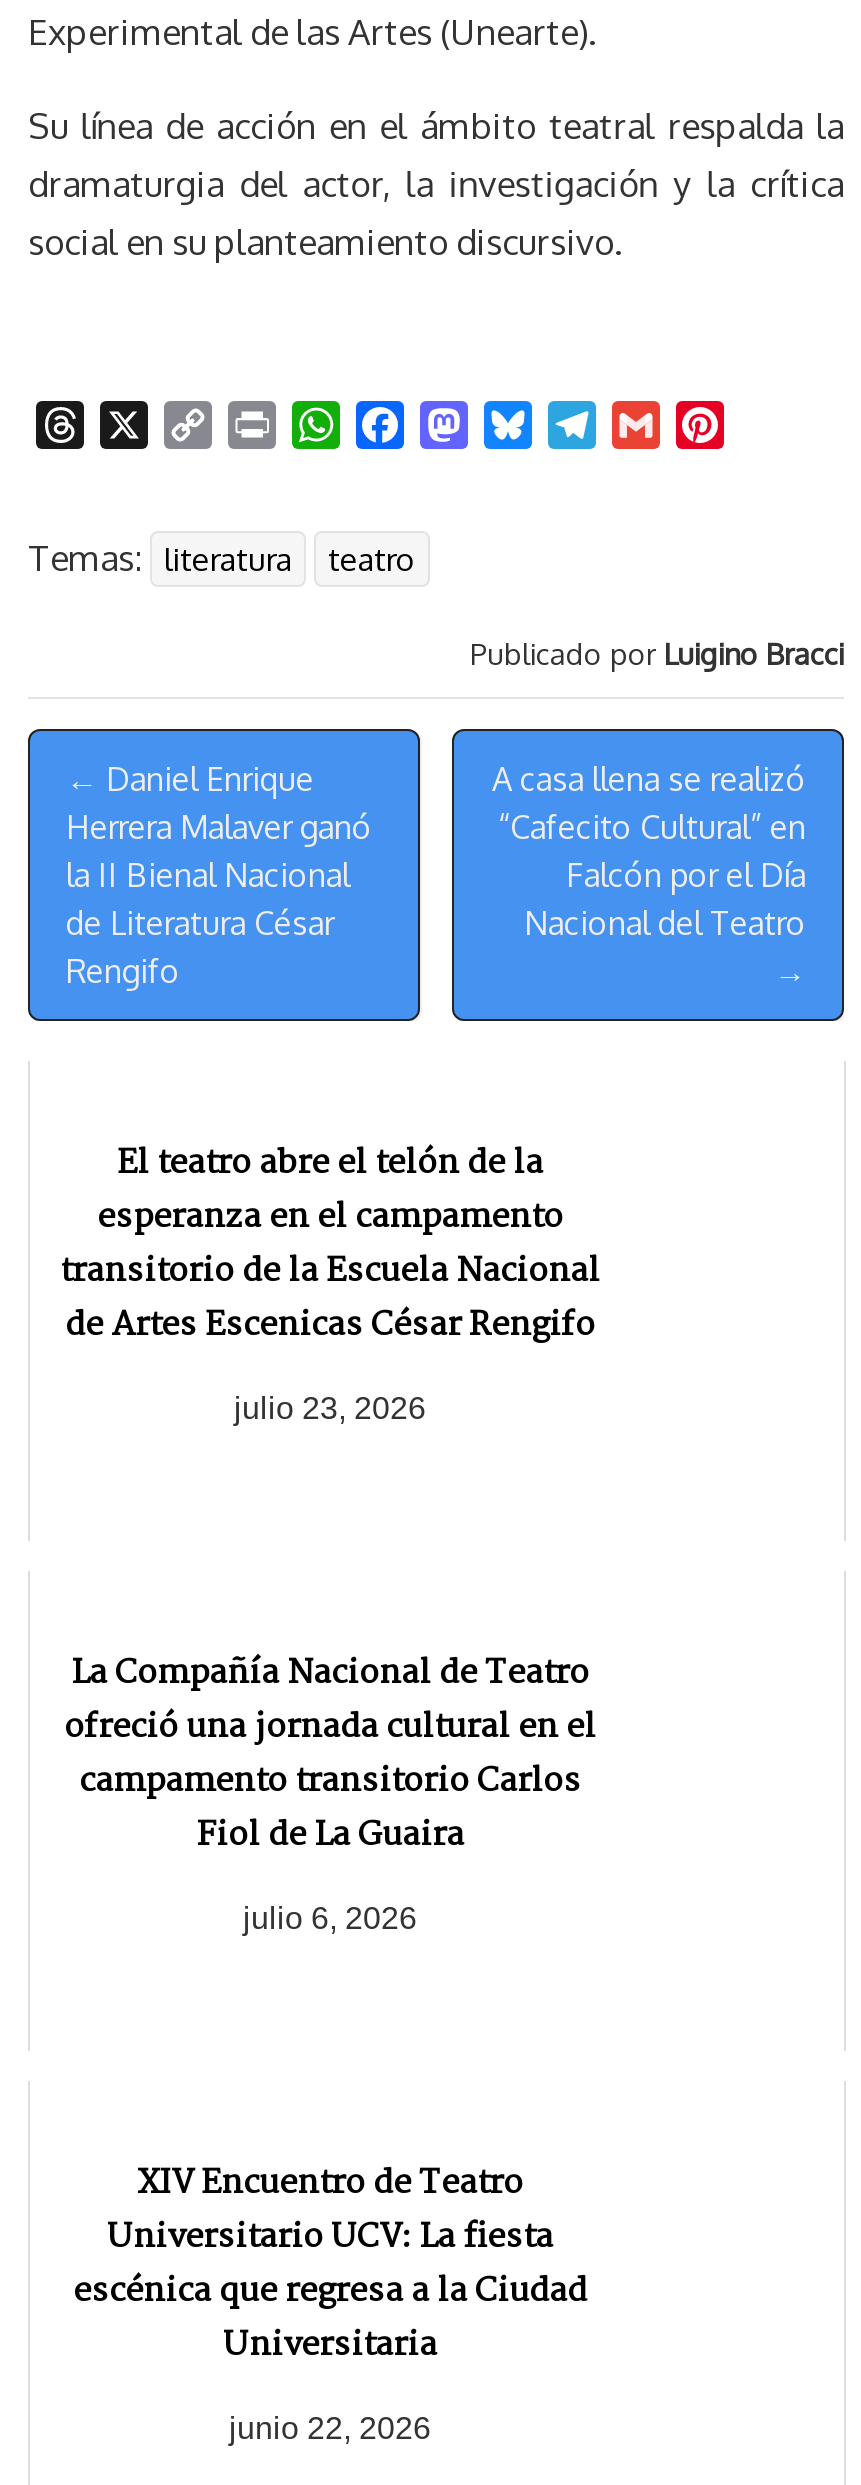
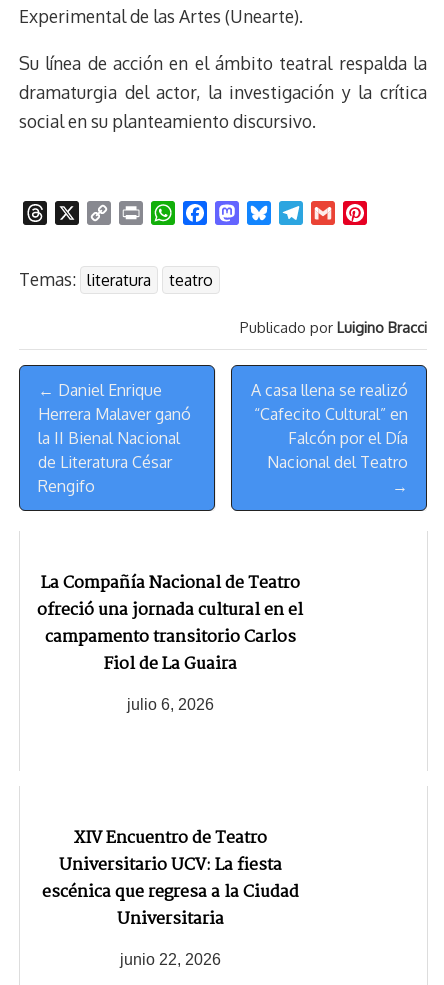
- El teatro abre el telón de la
- esperanza en el campamento
- transitorio de la Escuela Nacional
- de Artes Escenicas César Rengifo
- julio 23, 2026
